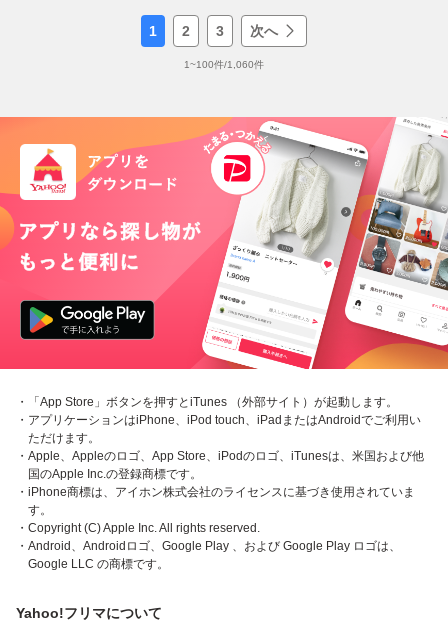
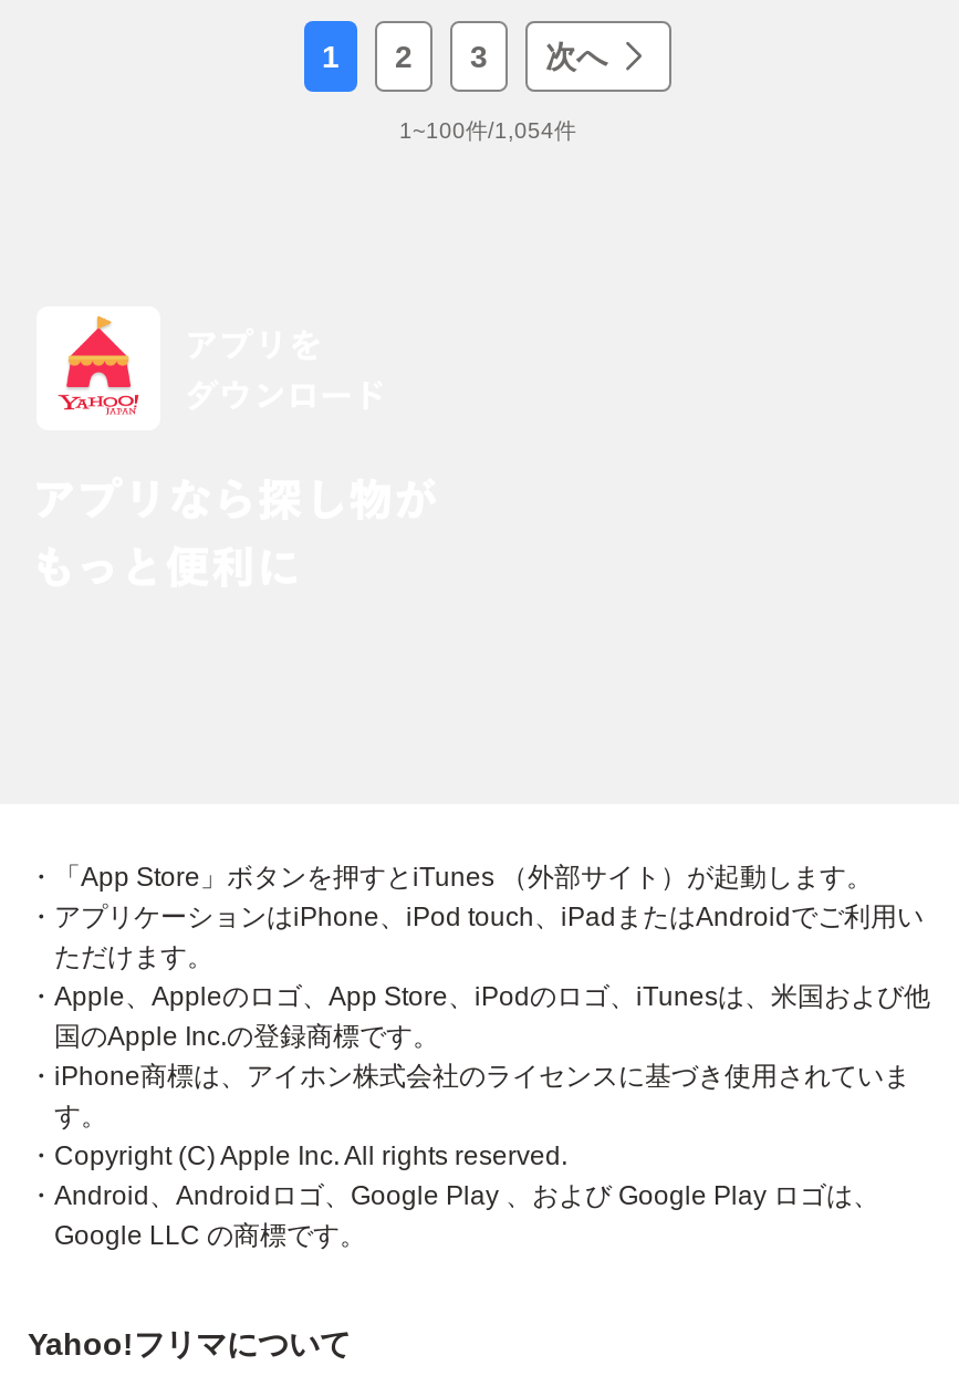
- 1~100件/1,060件
+ 1~100件/1,054件

- [image]
